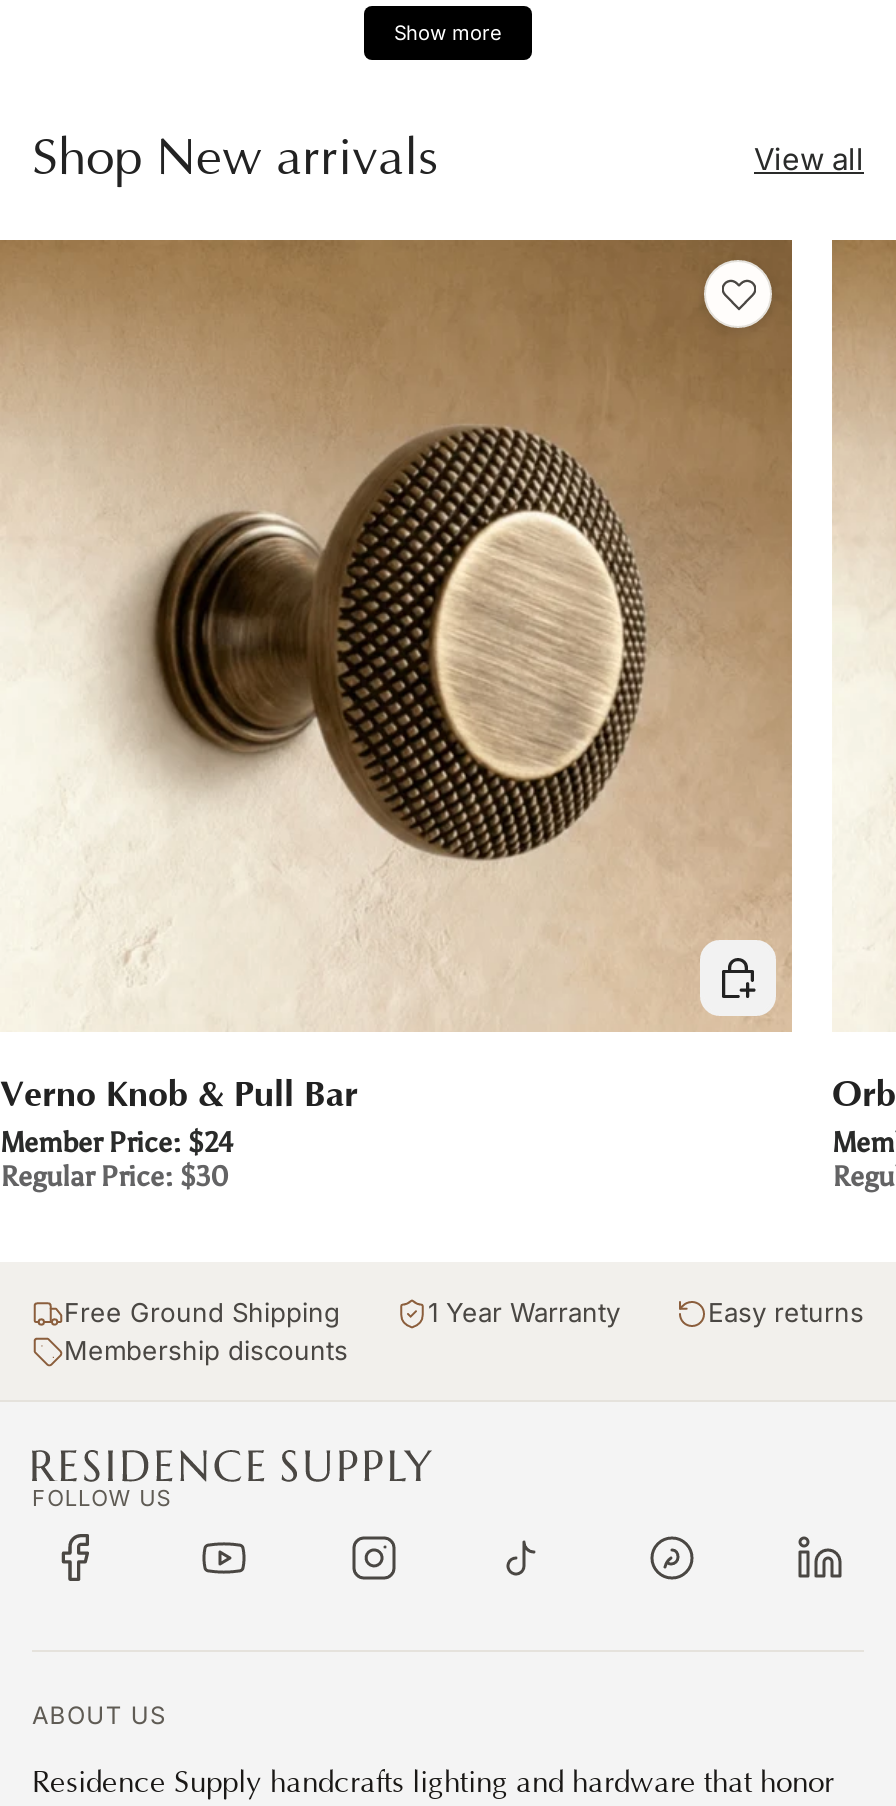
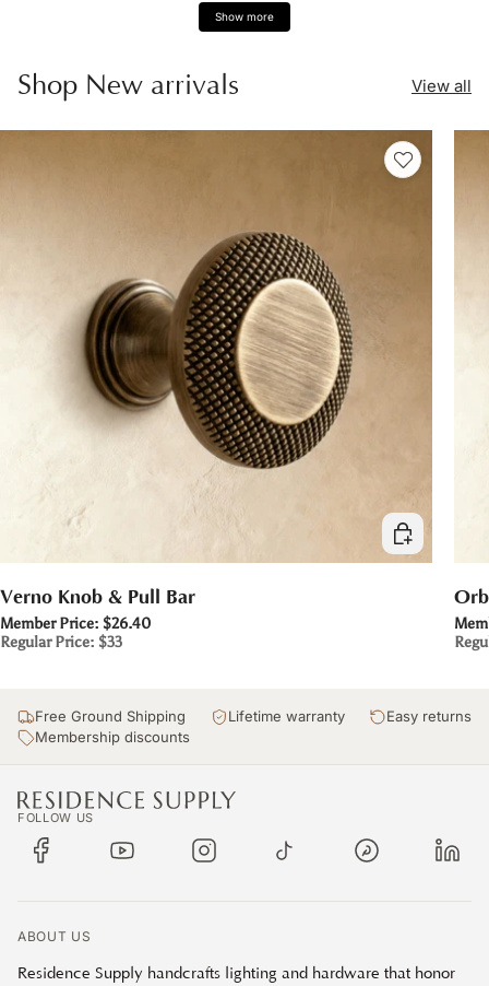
- Member Price: $24
+ Member Price: $26.40

- Regular Price: $30
+ Regular Price: $33

- 1 Year Warranty
+ Lifetime warranty
